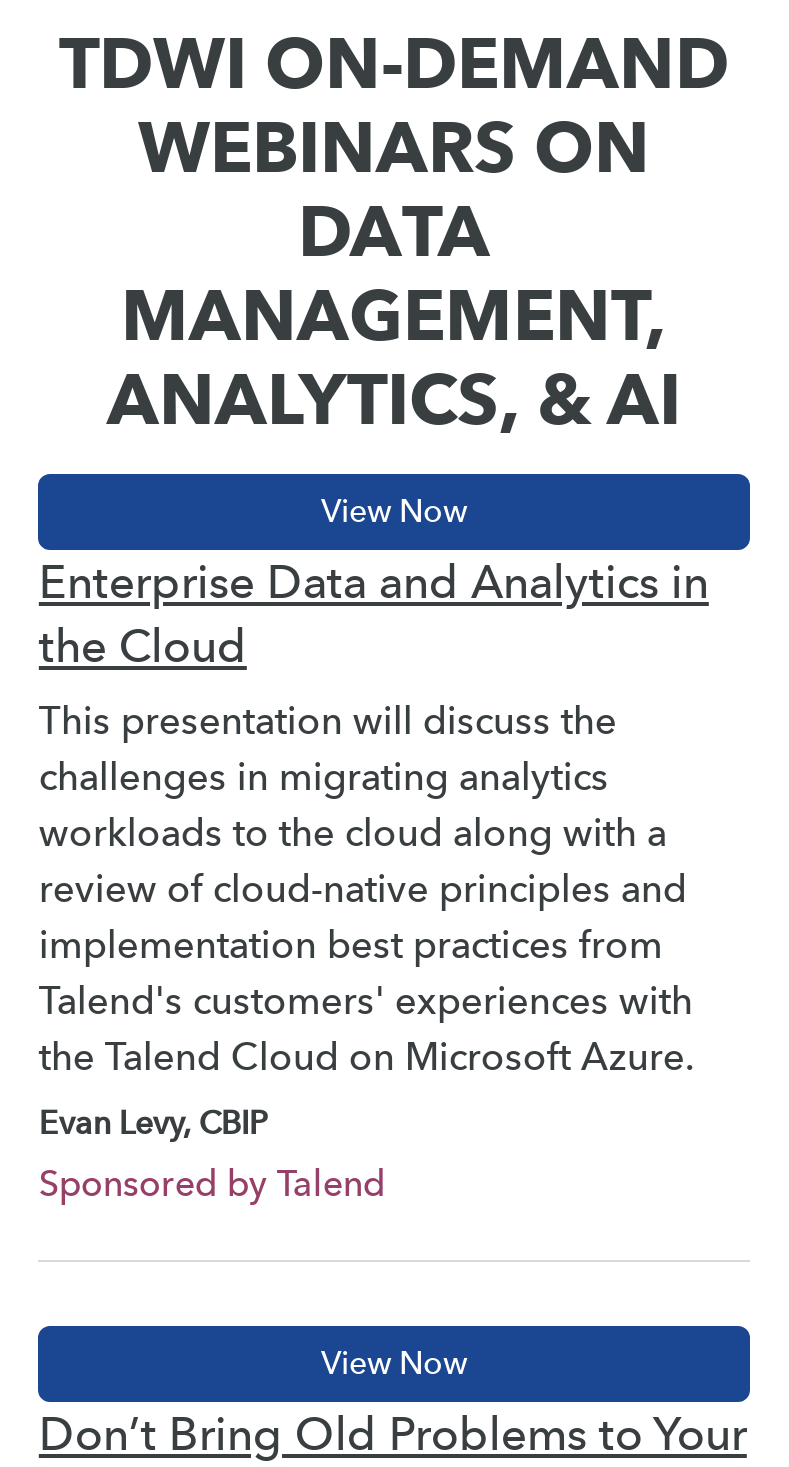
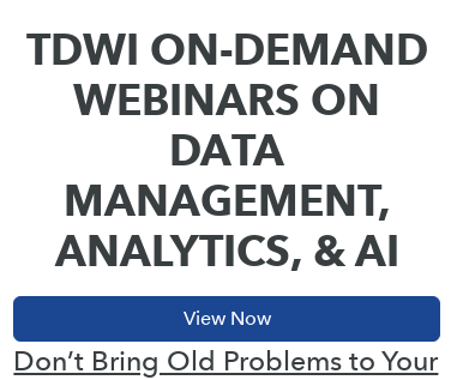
- Enterprise Data and Analytics in
- the Cloud
- This presentation will discuss the
- challenges in migrating analytics
- workloads to the cloud along with a
- review of cloud-native principles and
- implementation best practices from
- Talend's customers' experiences with
- the Talend Cloud on Microsoft Azure.
- Evan Levy, CBIP
- Sponsored by Talend
